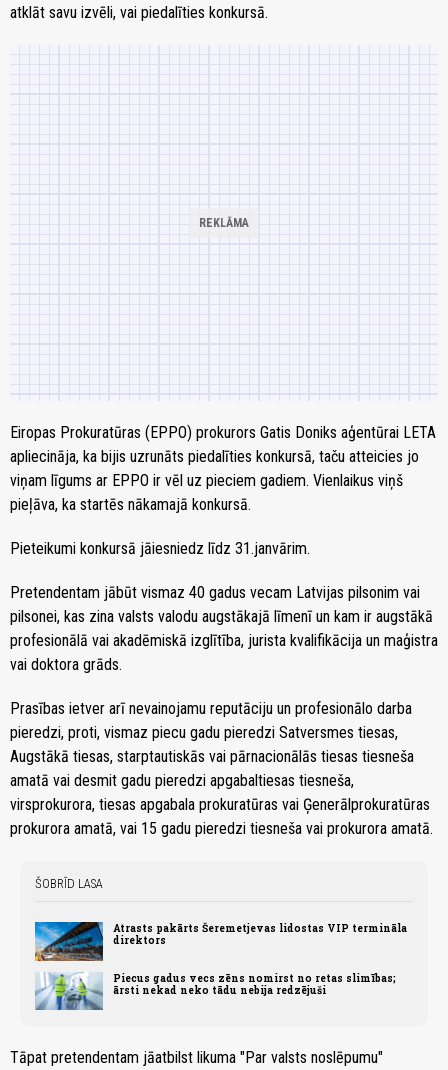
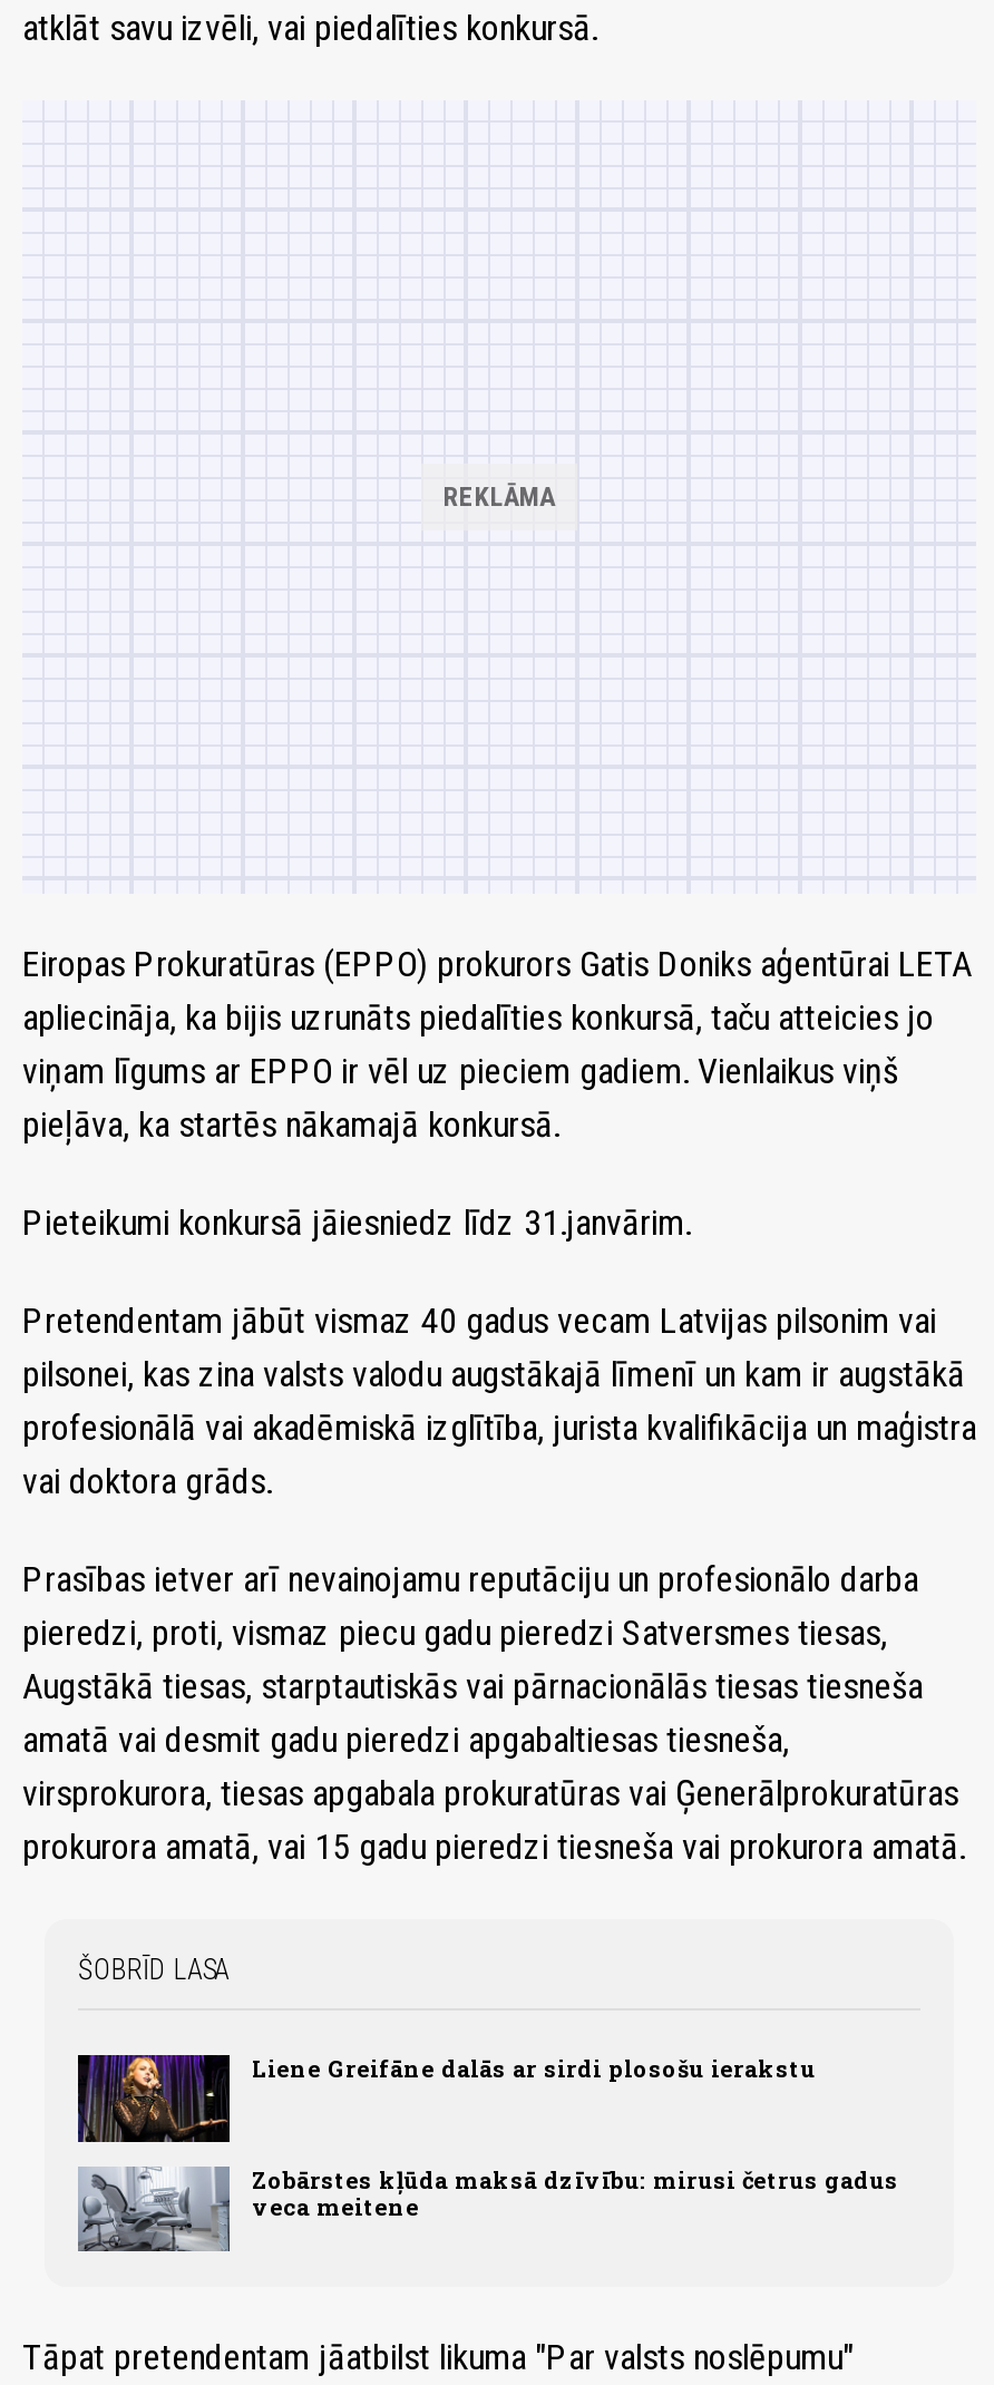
- [image]
- Atrasts pakārts Šeremetjevas lidostas VIP termināla
- direktors
+ [image]
+ Liene Greifāne dalās ar sirdi plosošu ierakstu

- [image]
- Piecus gadus vecs zēns nomirst no retas slimības;
- ārsti nekad neko tādu nebija redzējuši
+ [image]
+ Zobārstes kļūda maksā dzīvību: mirusi četrus gadus
+ veca meitene
